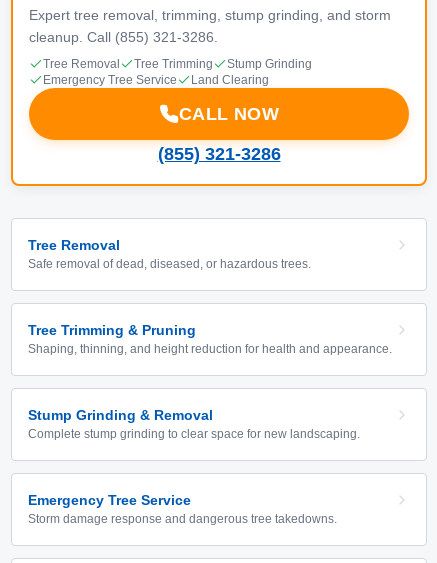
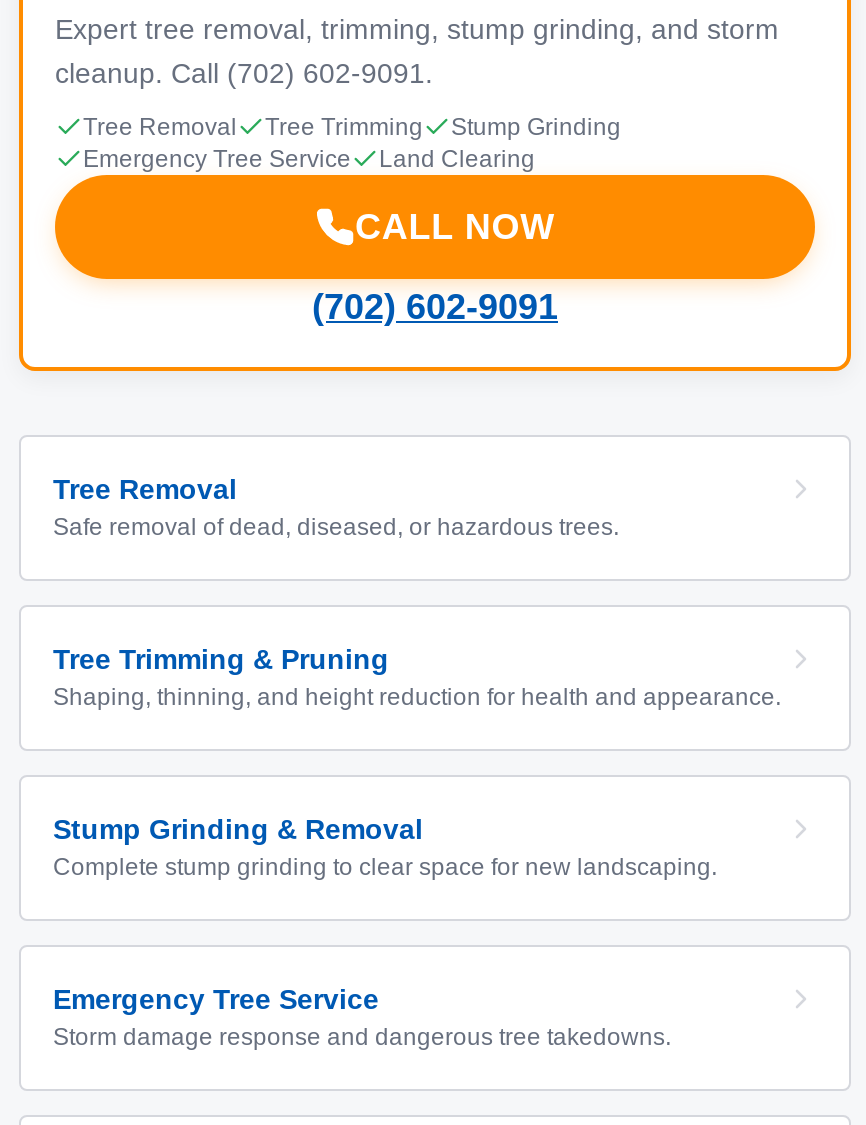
- cleanup. Call (855) 321-3286.
+ cleanup. Call (702) 602-9091.

- (855) 321-3286
+ (702) 602-9091
